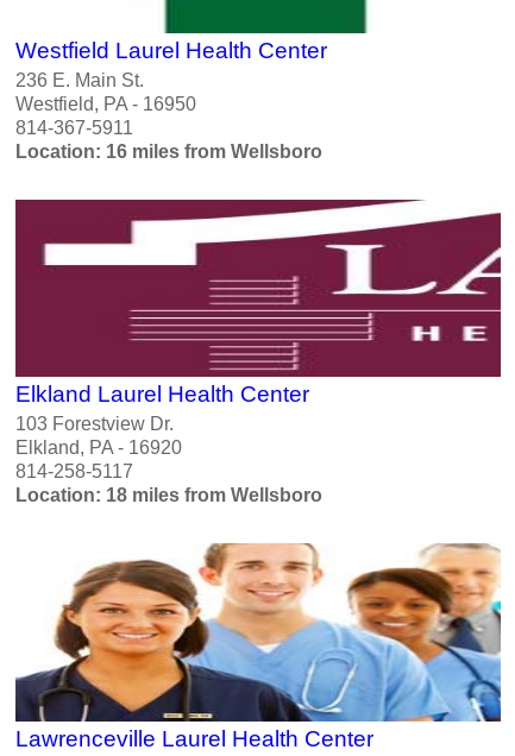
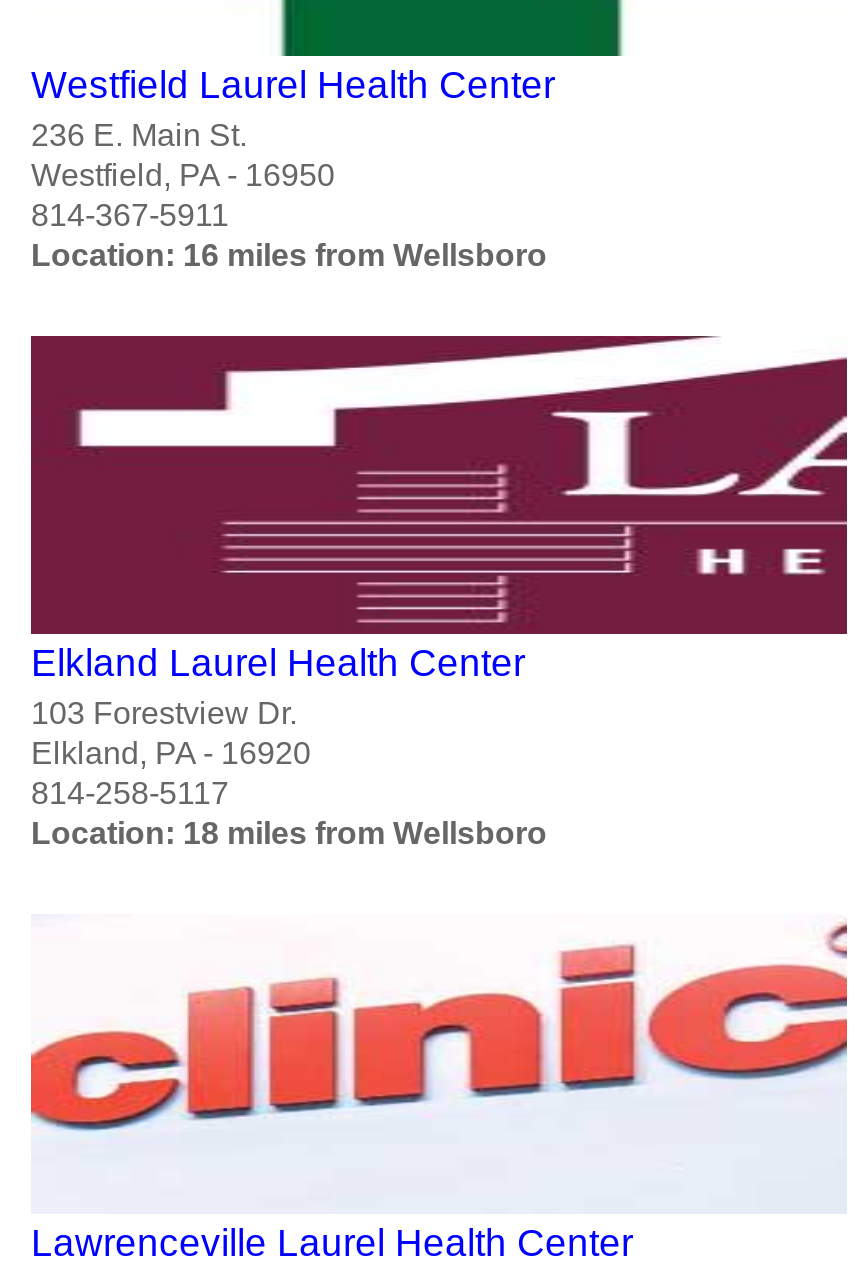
- [image]
+ [image]
